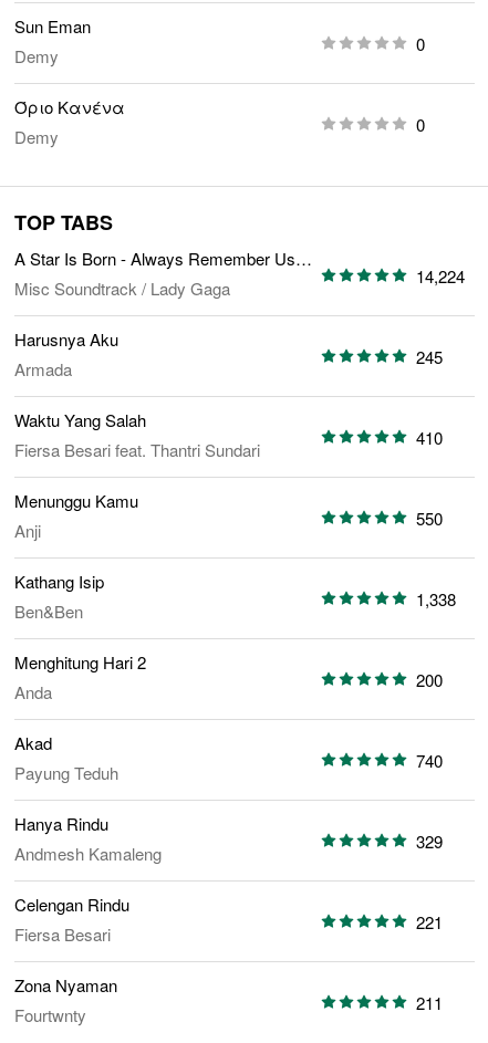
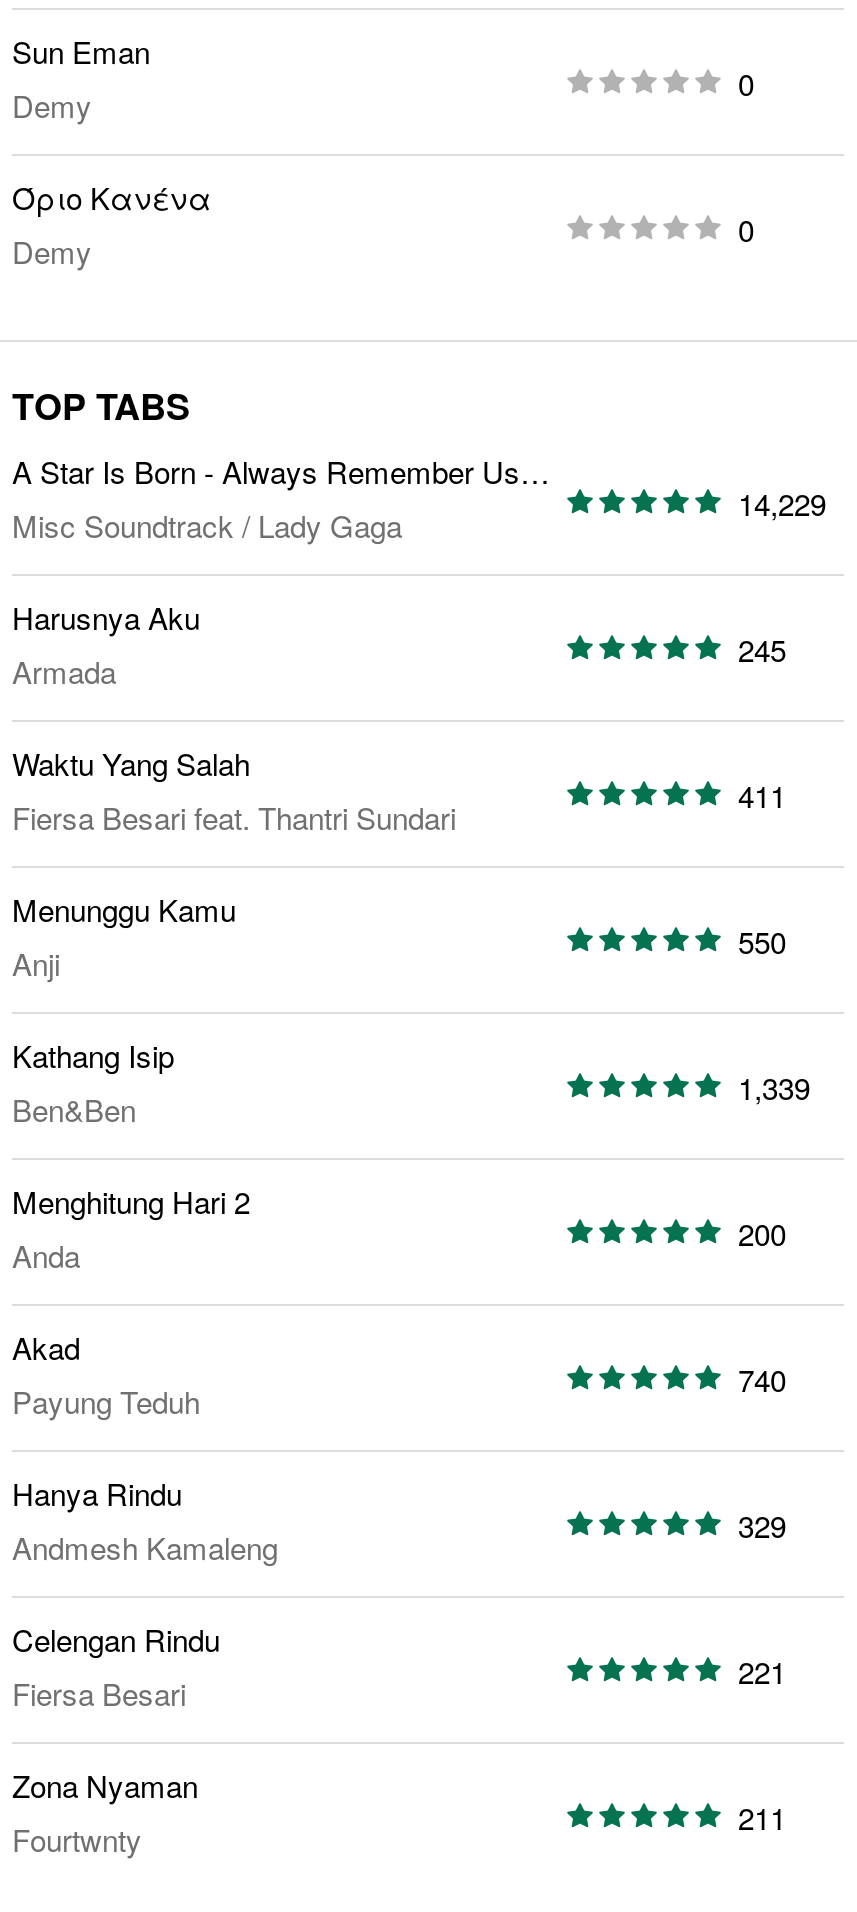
- 14,224
+ 14,229

- 410
+ 411

- 1,338
+ 1,339
